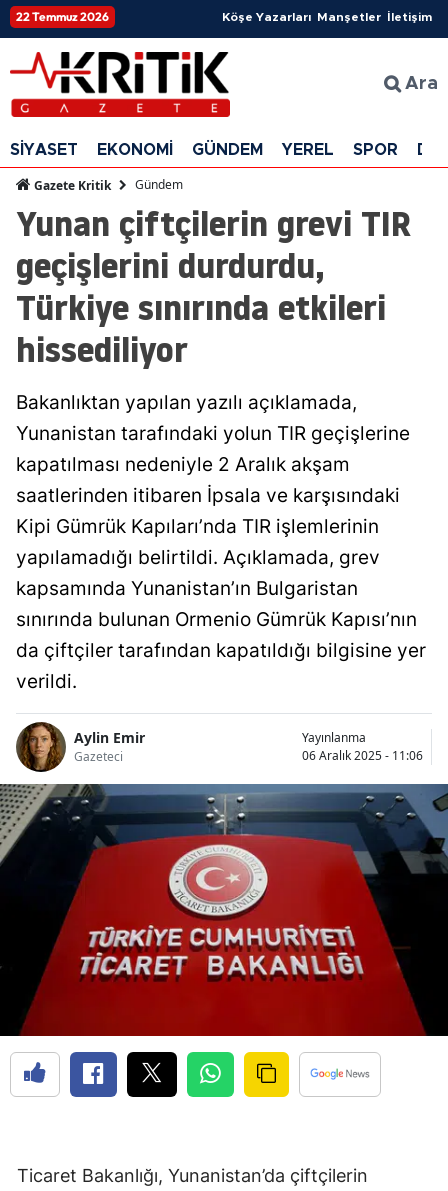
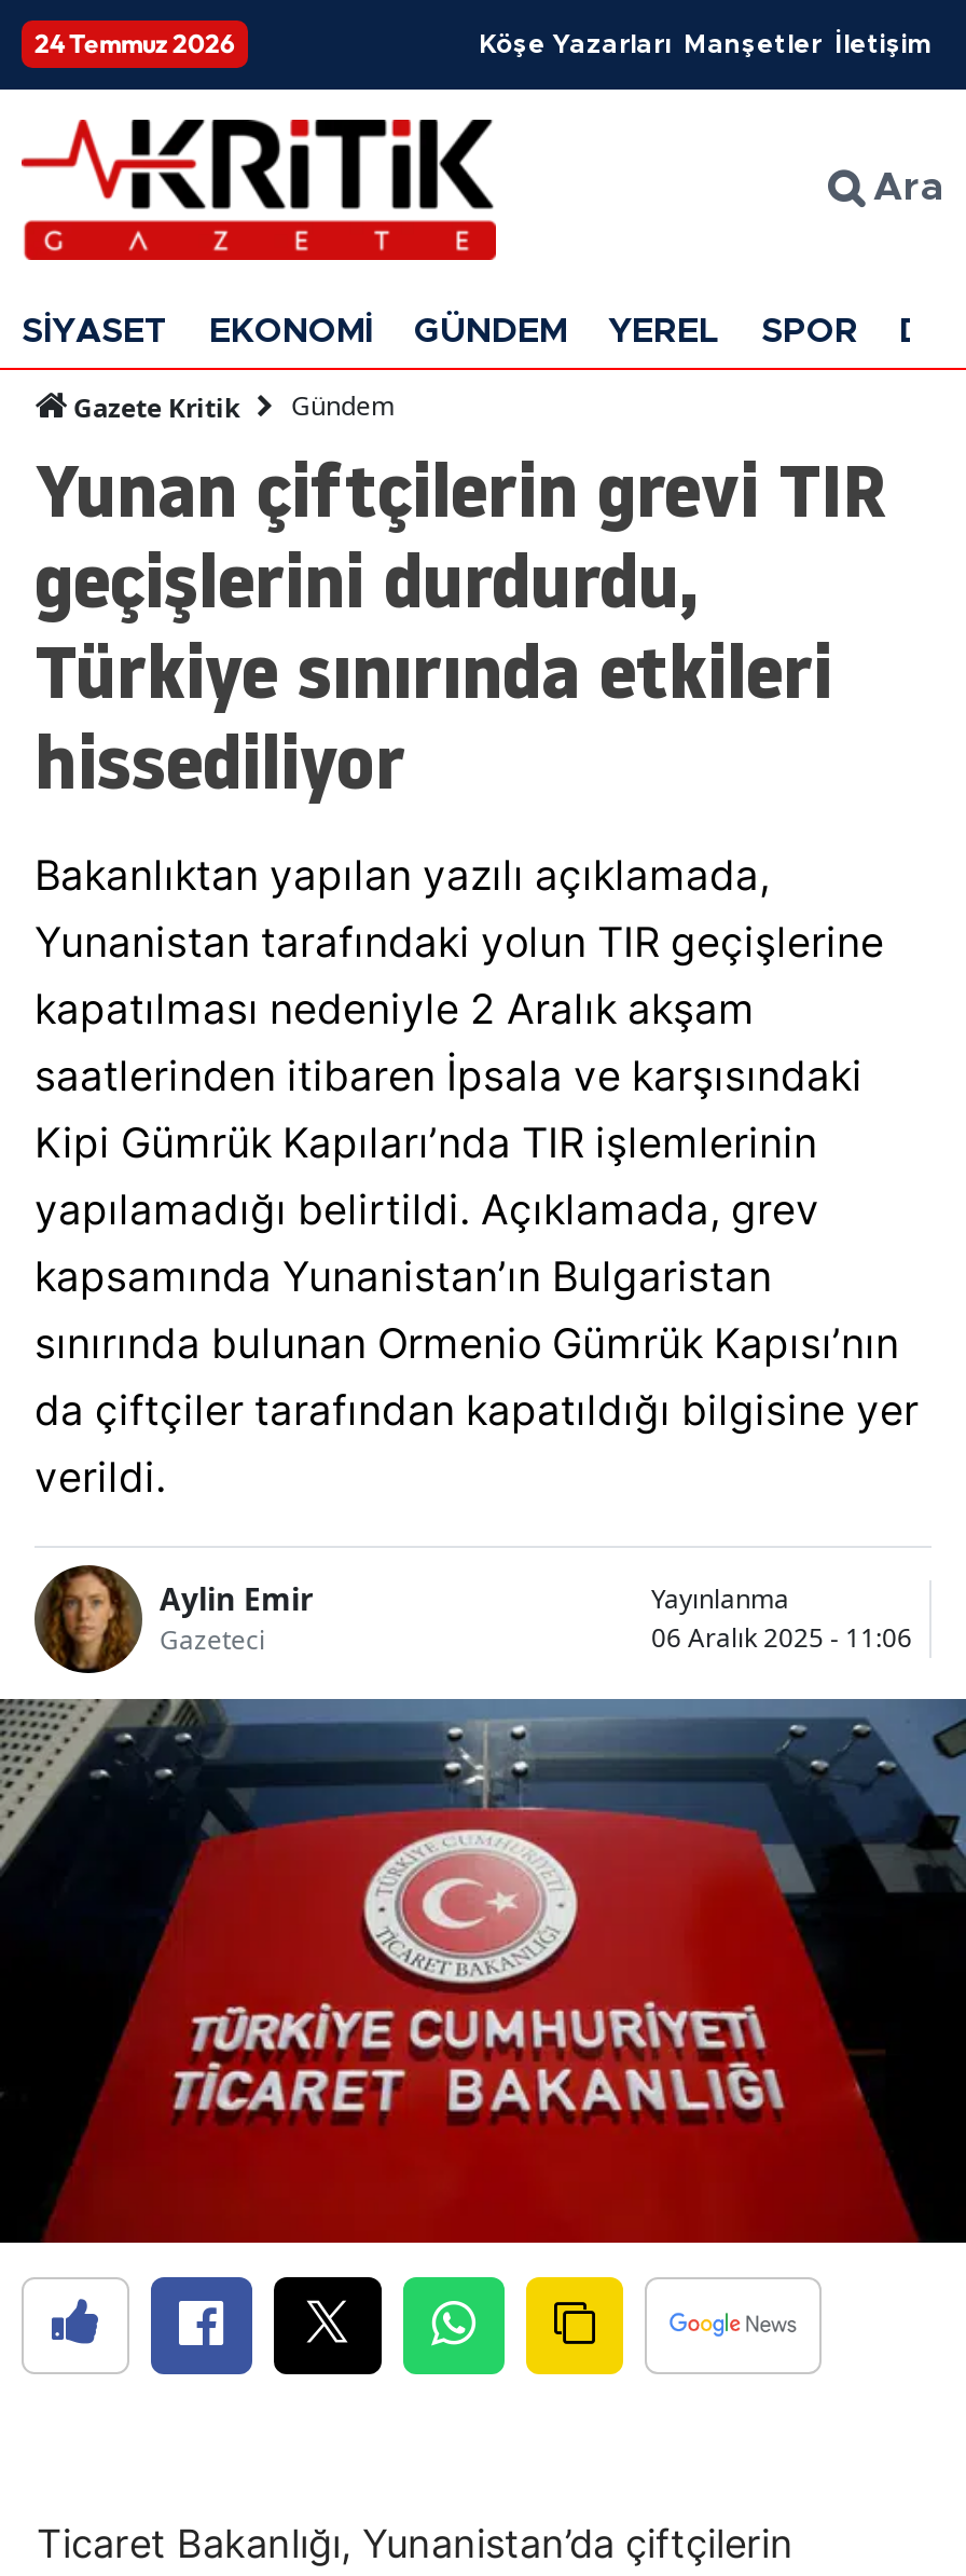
- 22 Temmuz 2026
+ 24 Temmuz 2026
